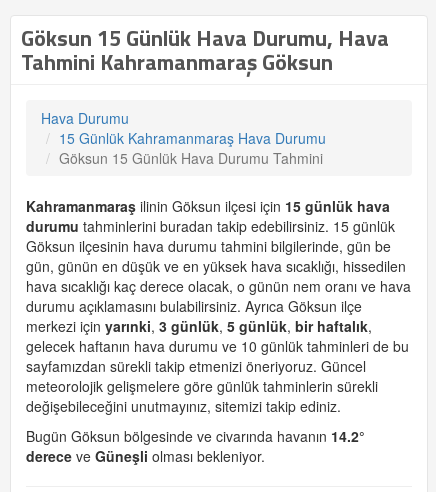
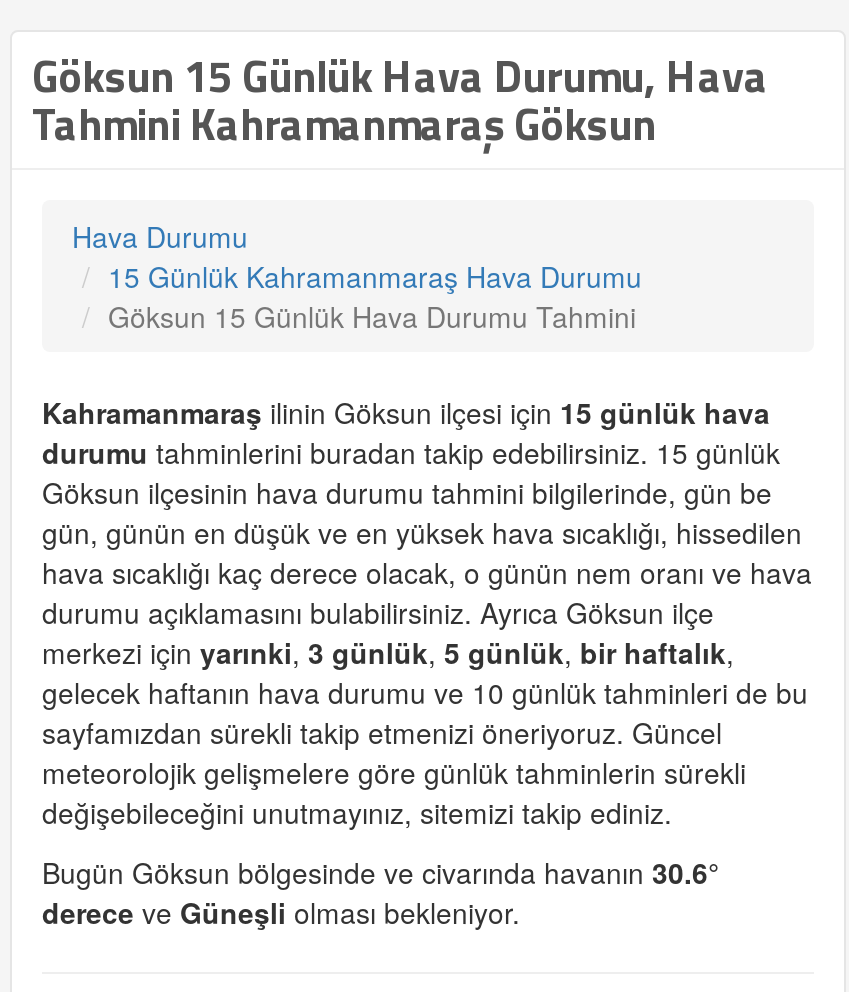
- Bugün Göksun bölgesinde ve civarında havanın 14.2°
+ Bugün Göksun bölgesinde ve civarında havanın 30.6°
